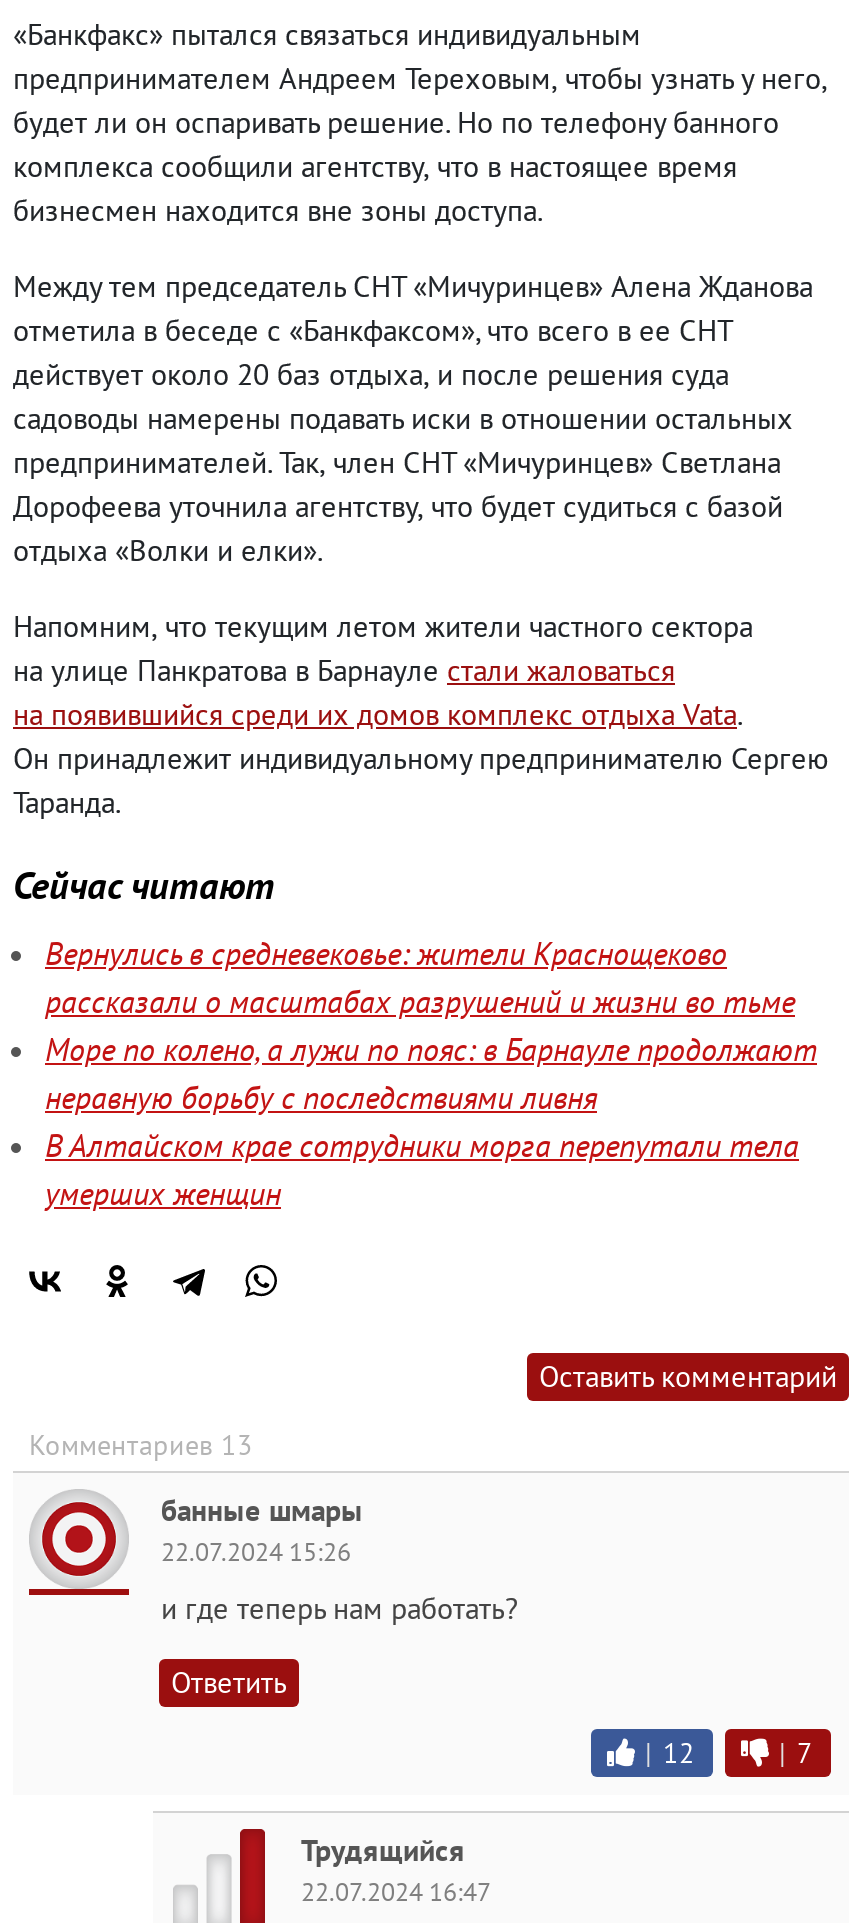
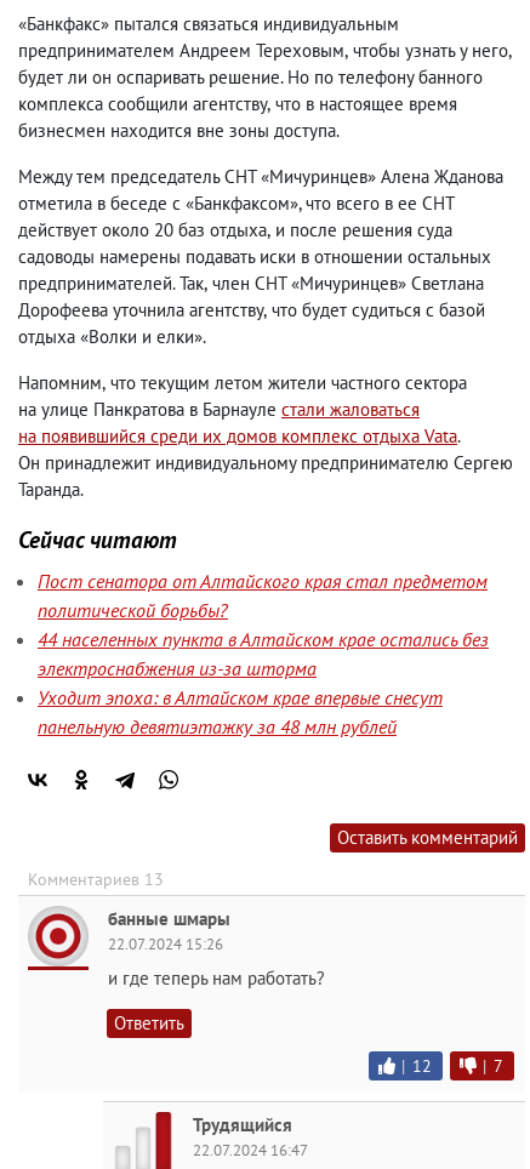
- Вернулись в средневековье: жители Краснощеково
- рассказали о масштабах разрушений и жизни во тьме
- Море по колено, а лужи по пояс: в Барнауле продолжают
- неравную борьбу с последствиями ливня
- В Алтайском крае сотрудники морга перепутали тела
- умерших женщин
+ Пост сенатора от Алтайского края стал предметом
+ политической борьбы?
+ 44 населенных пункта в Алтайском крае остались без
+ электроснабжения из-за шторма
+ Уходит эпоха: в Алтайском крае впервые снесут
+ панельную девятиэтажку за 48 млн рублей
